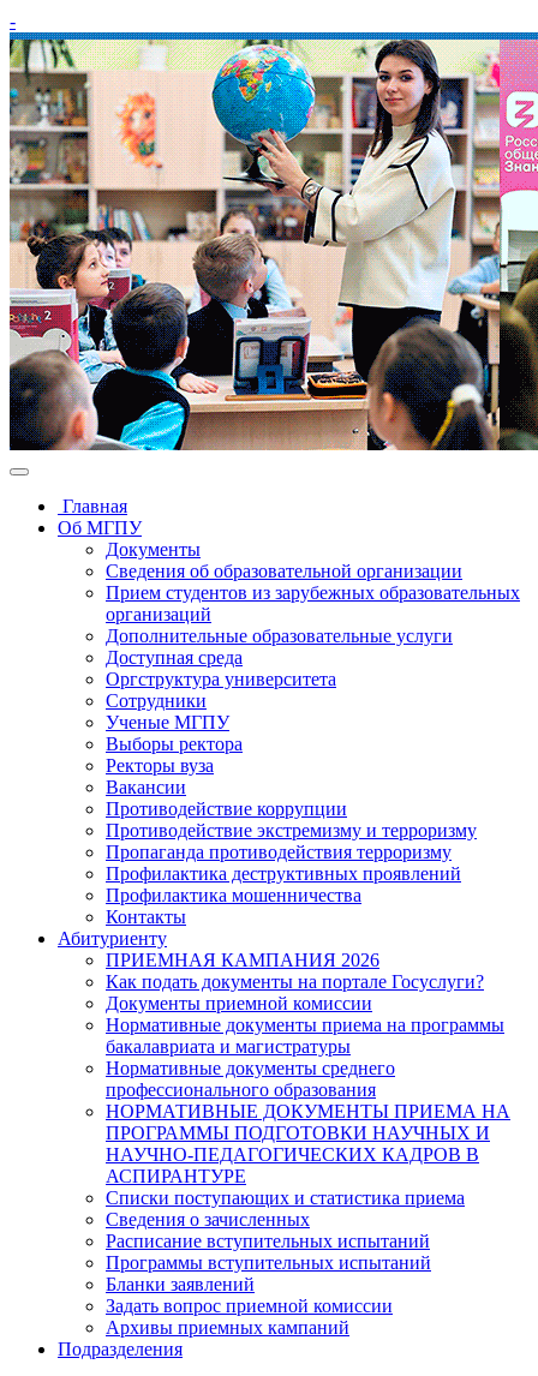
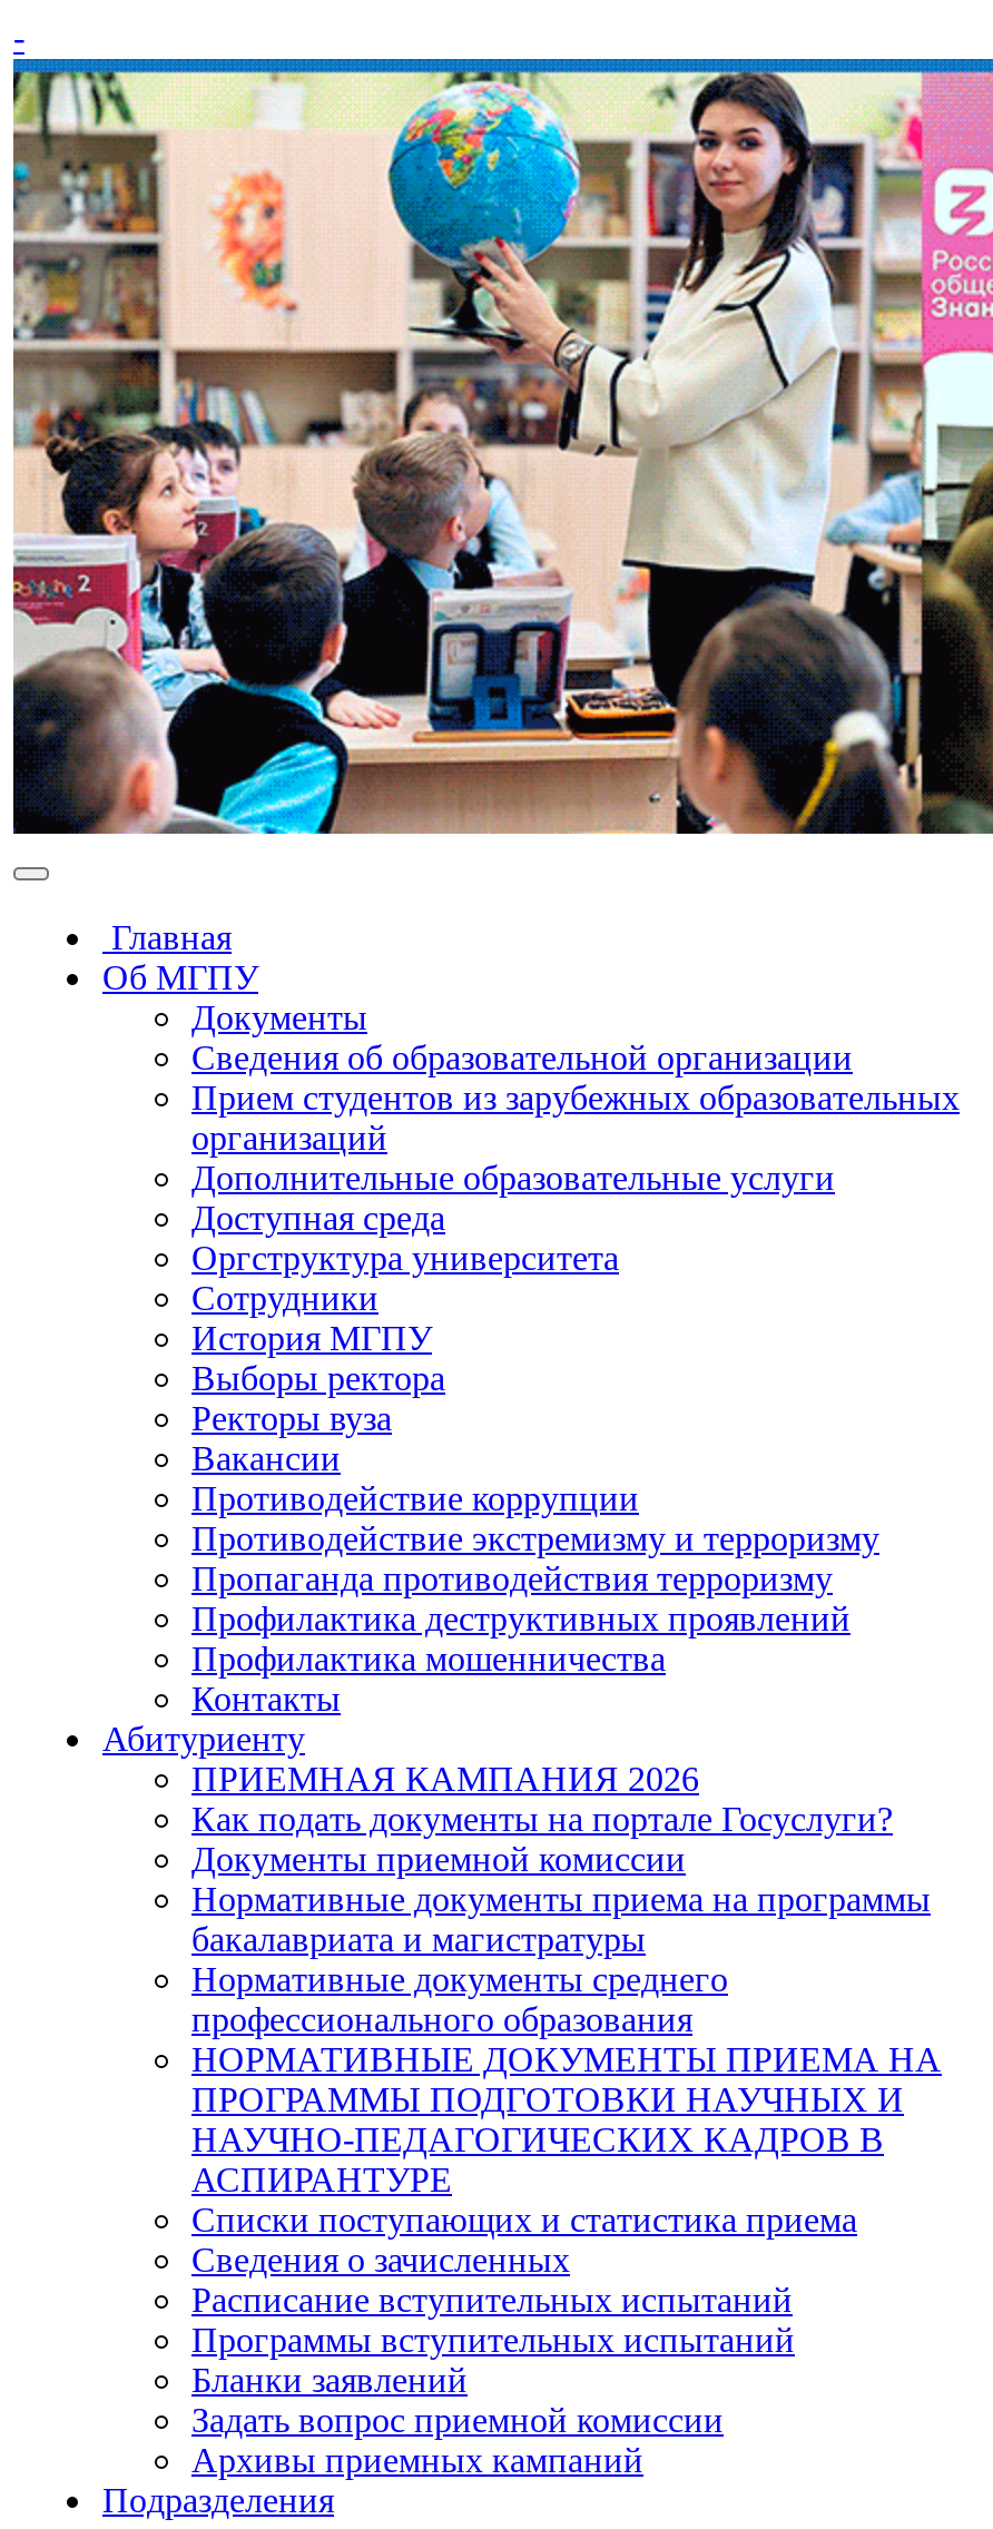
- Ученые МГПУ
+ История МГПУ
